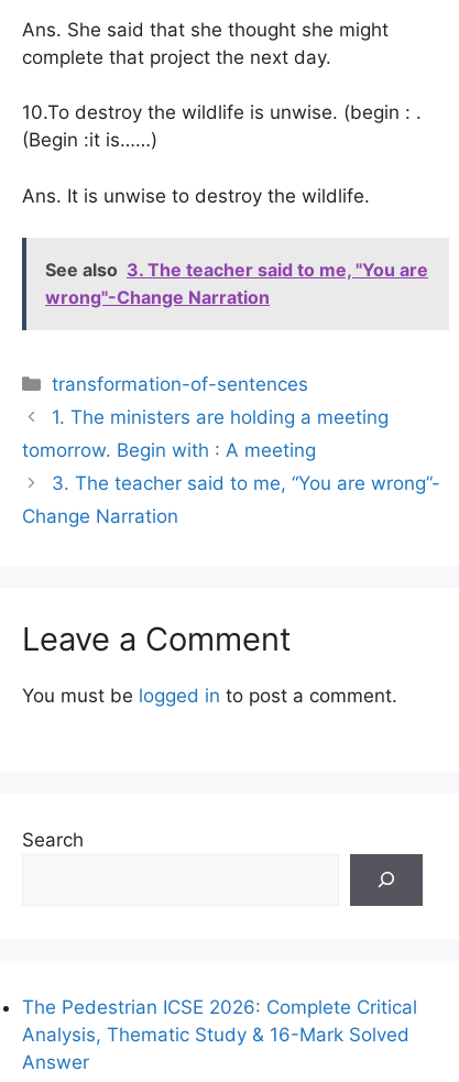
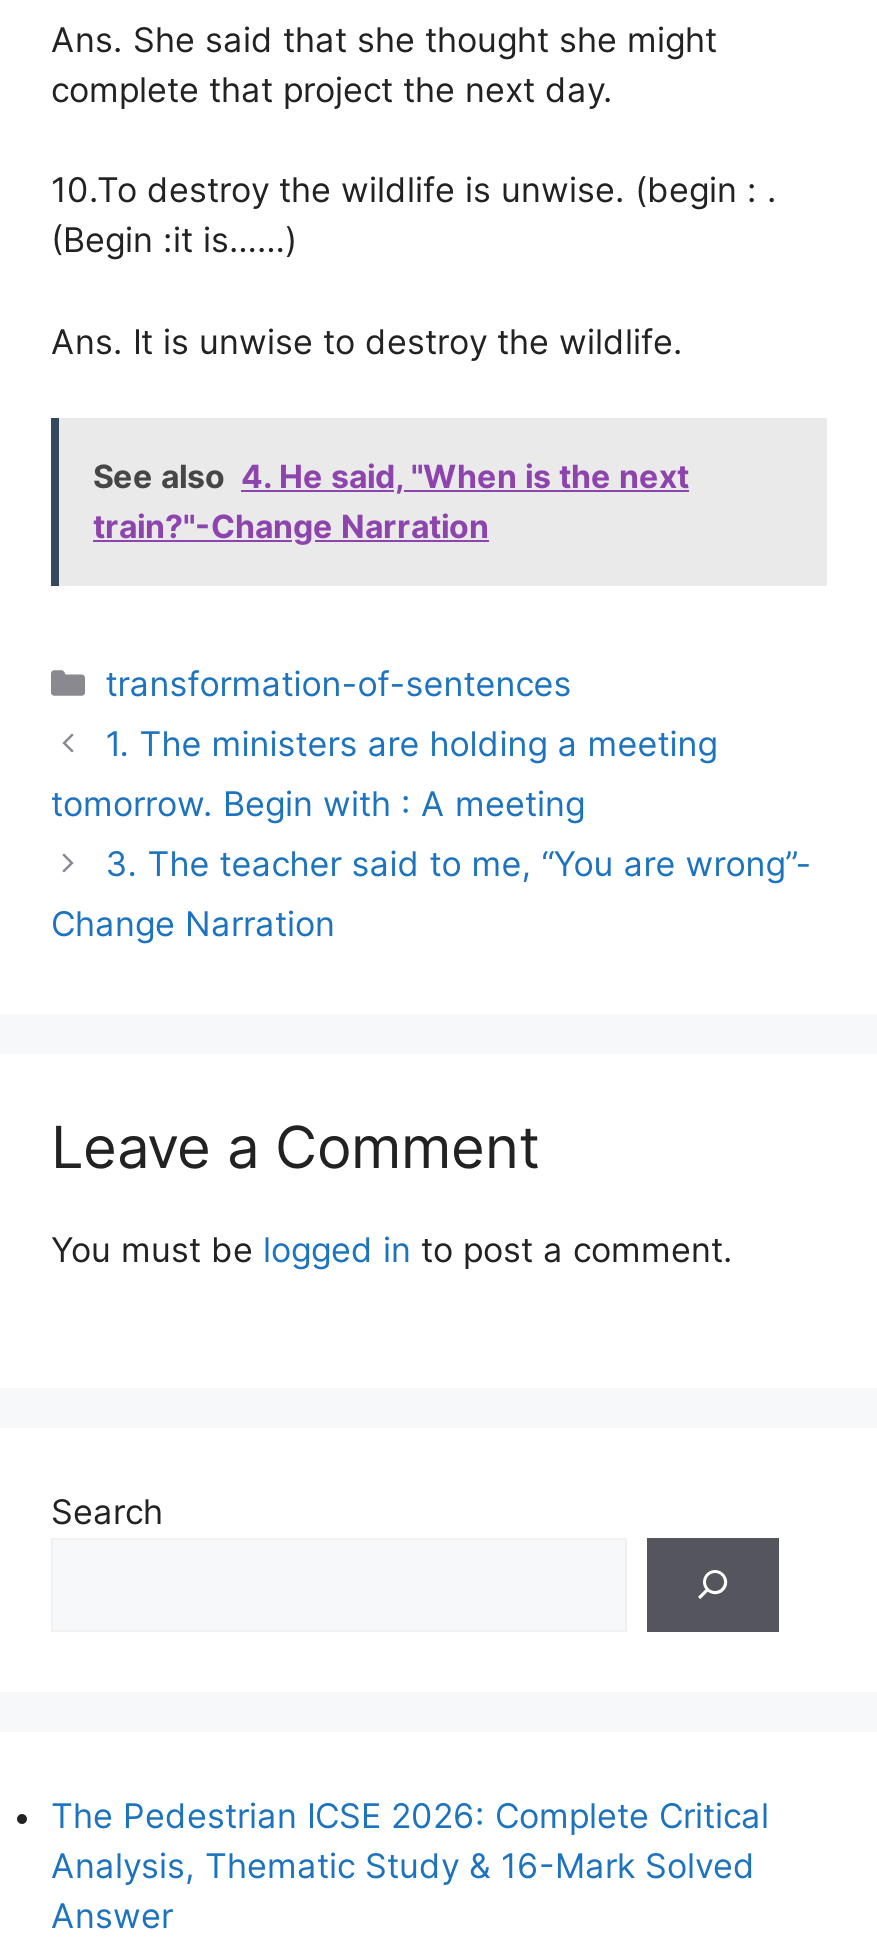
- See also 3. The teacher said to me, "You are
- wrong"-Change Narration
+ See also 4. He said, "When is the next
+ train?"-Change Narration
